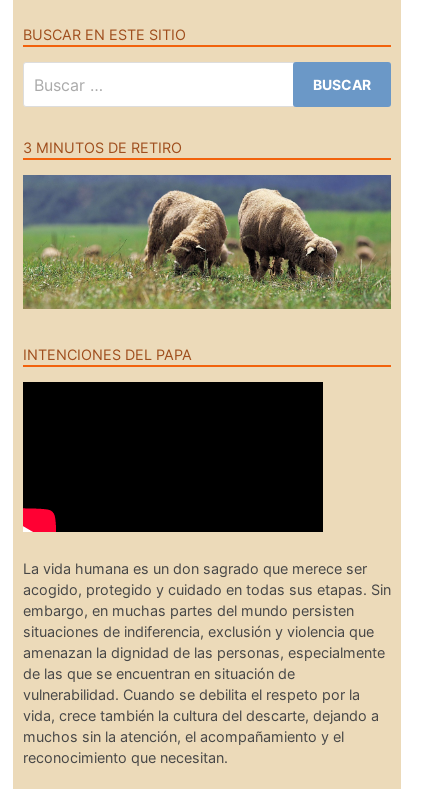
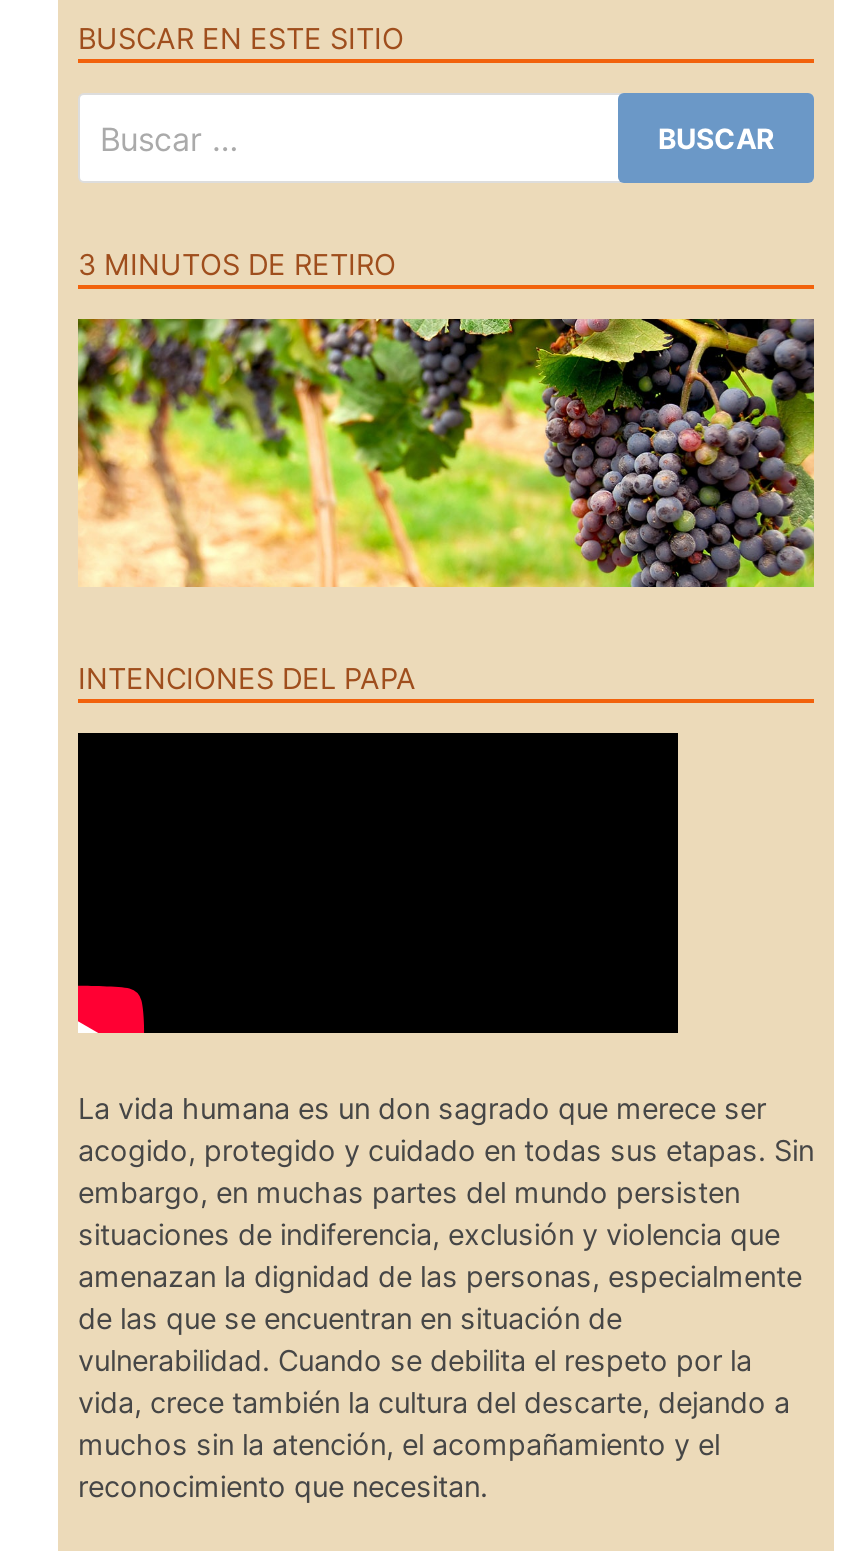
- [image]
+ [image]
